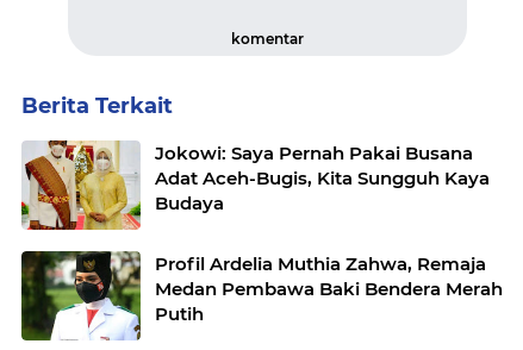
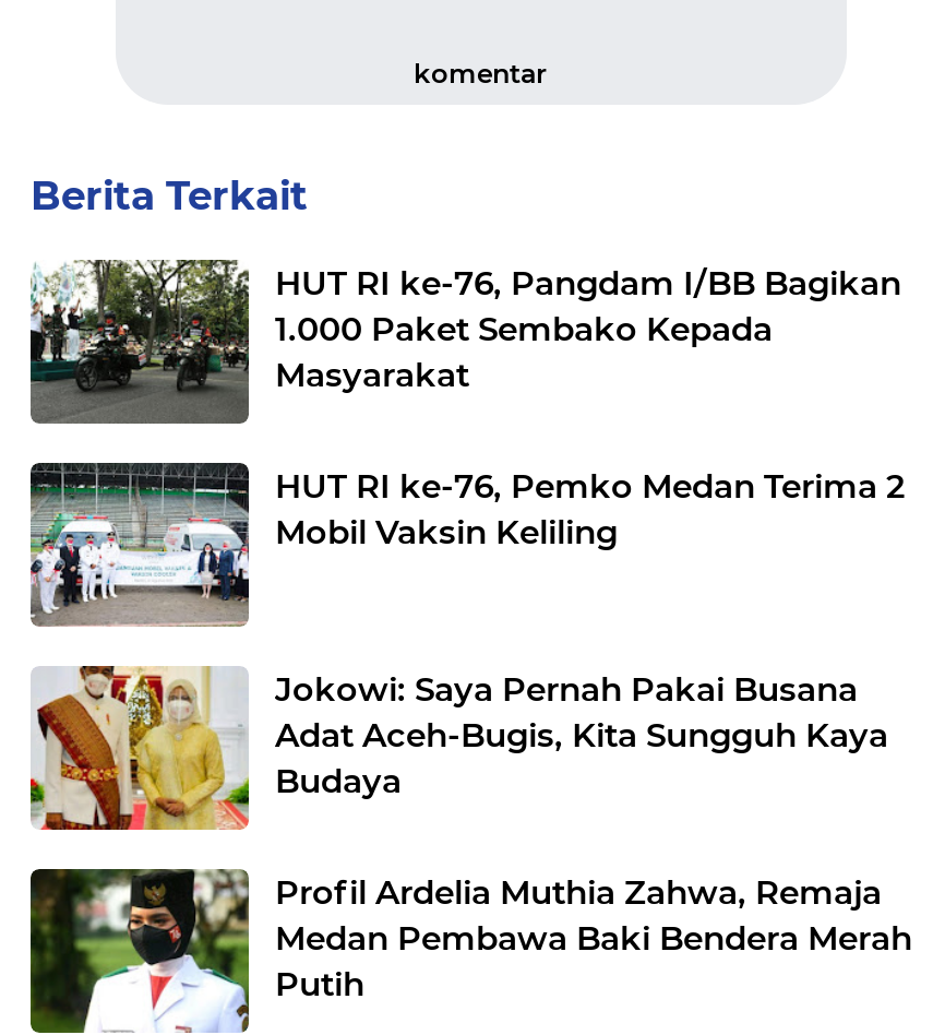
+ [image]
+ HUT RI ke-76, Pangdam I/BB Bagikan
+ 1.000 Paket Sembako Kepada
+ Masyarakat
+ HUT RI ke-76, Pemko Medan Terima 2
+ Mobil Vaksin Keliling

+ [image]
